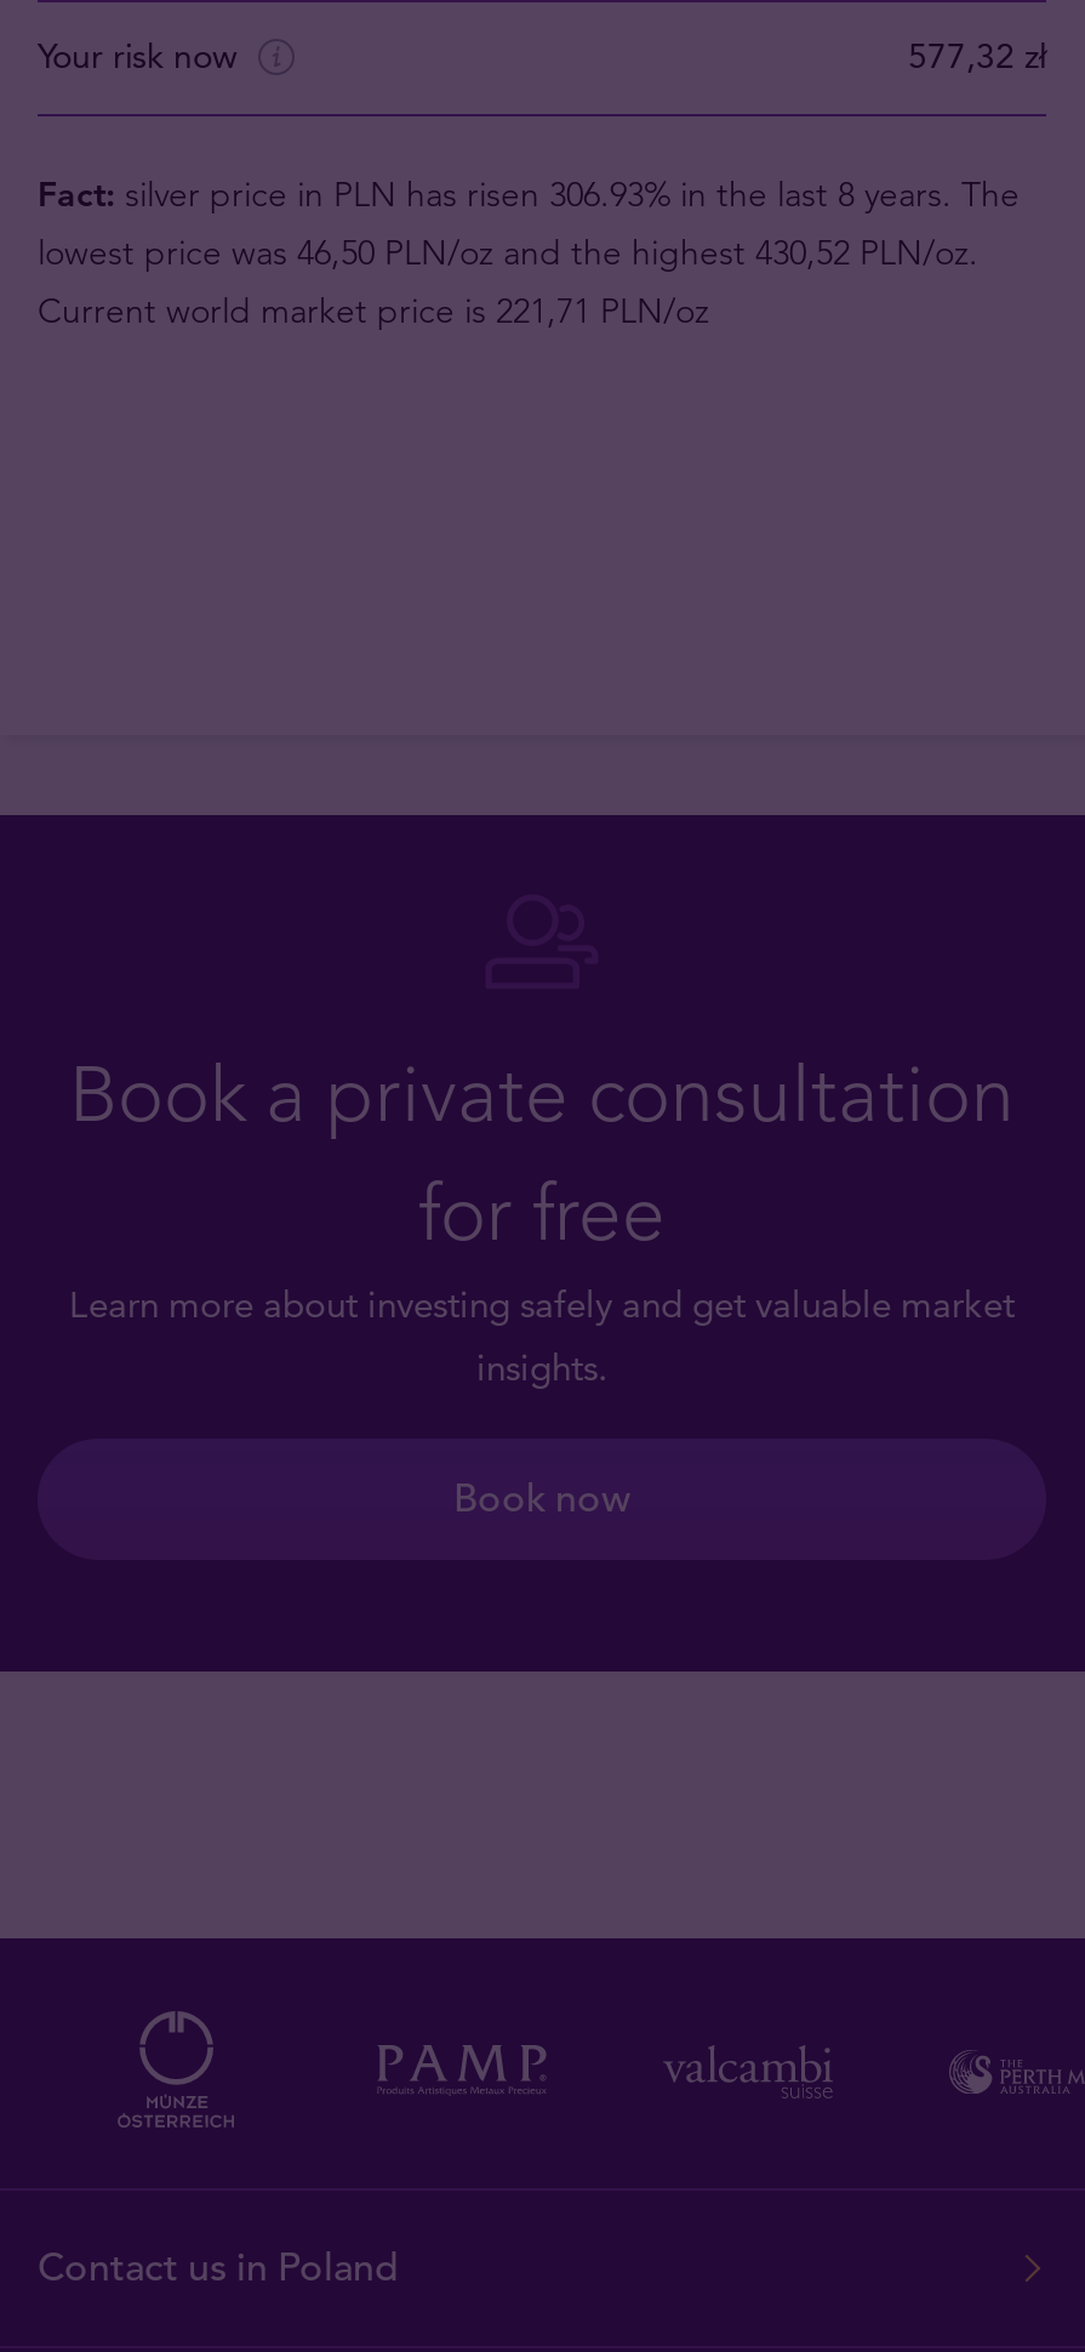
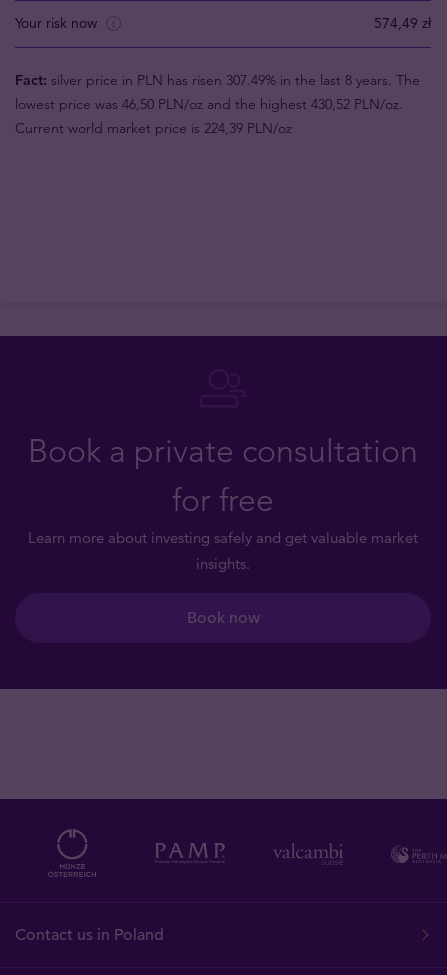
- 577,32 zł
+ 574,49 zł

- Fact: silver price in PLN has risen 306.93% in the last 8 years. The
+ Fact: silver price in PLN has risen 307.49% in the last 8 years. The

- Current world market price is 221,71 PLN/oz
+ Current world market price is 224,39 PLN/oz
